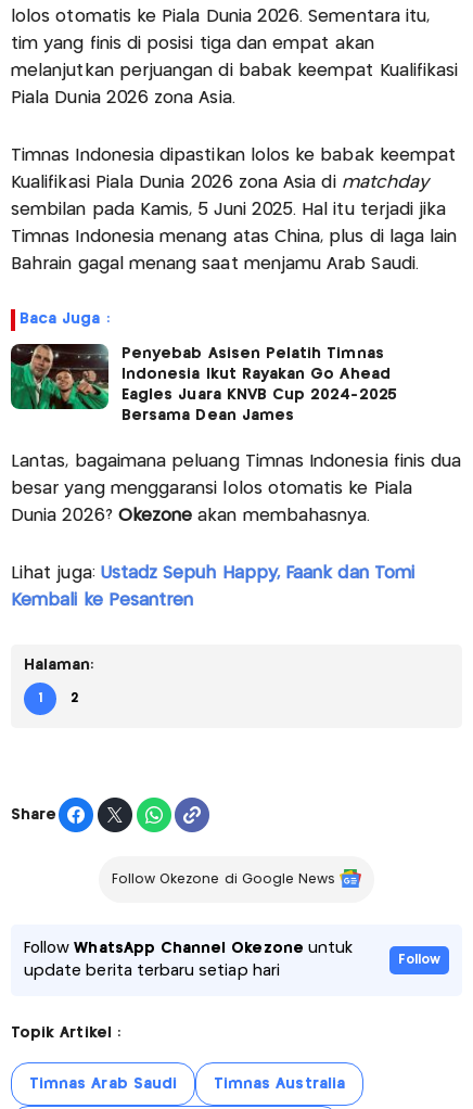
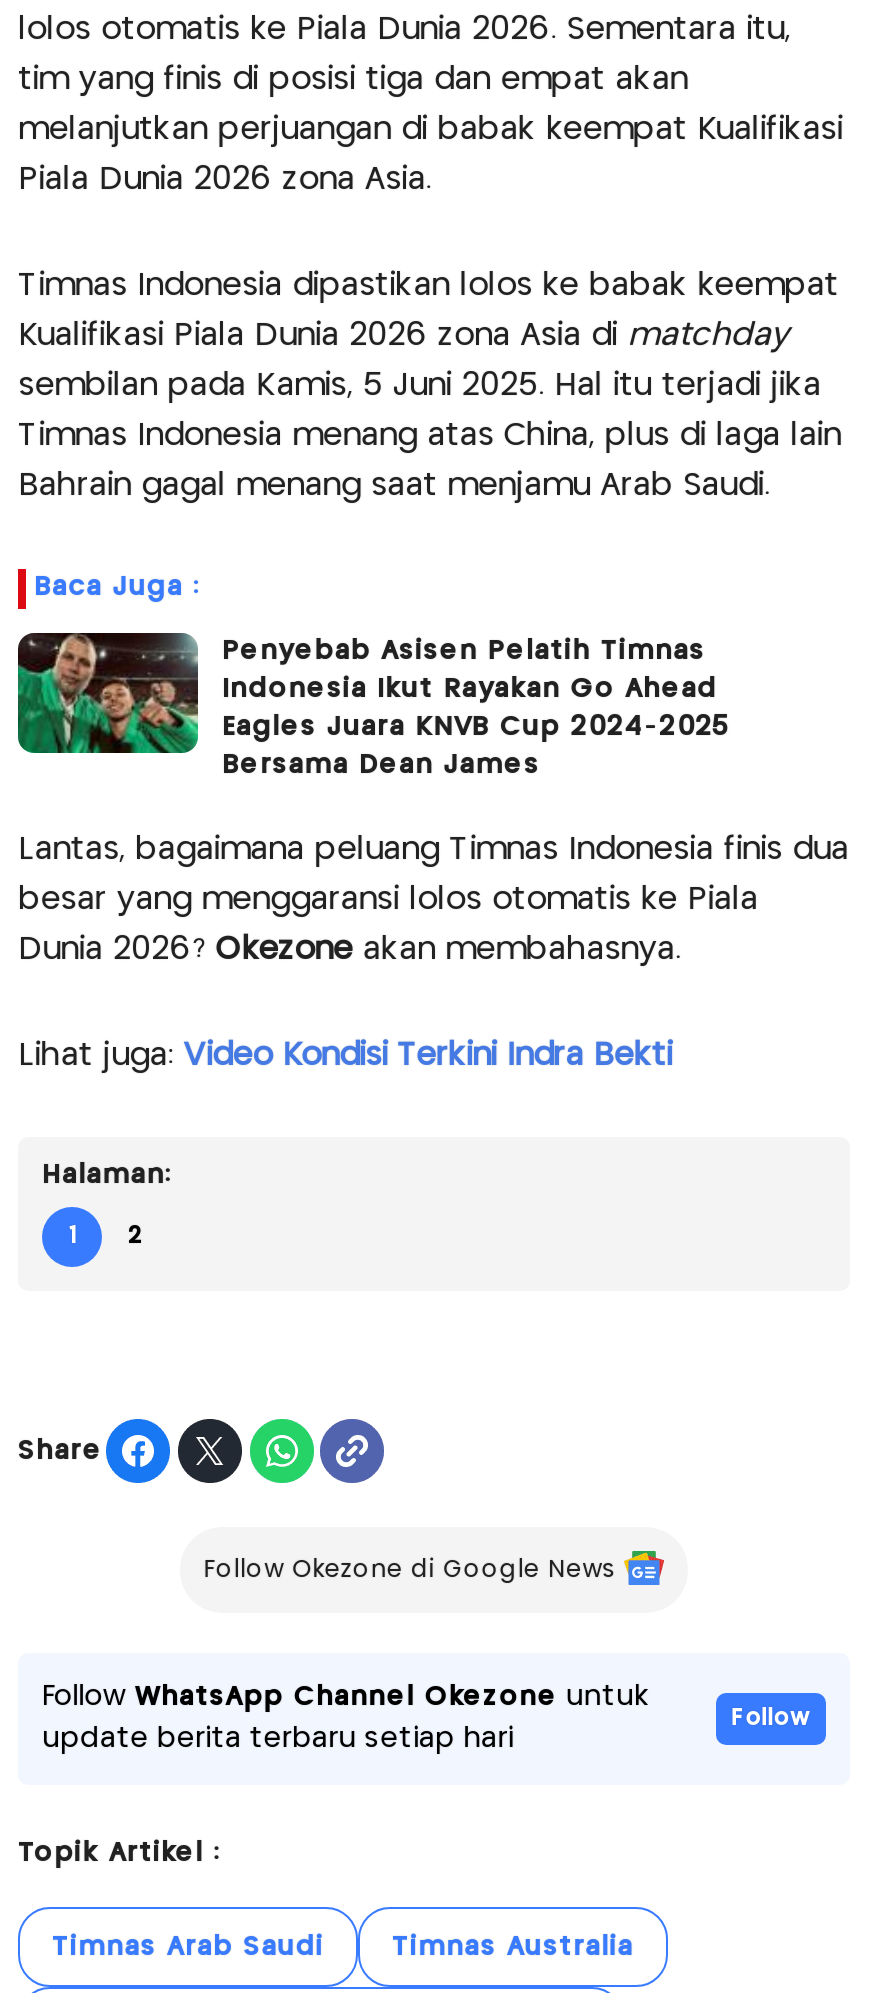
- Lihat juga: Ustadz Sepuh Happy, Faank dan Tomi
- Kembali ke Pesantren
+ Lihat juga: Video Kondisi Terkini Indra Bekti
